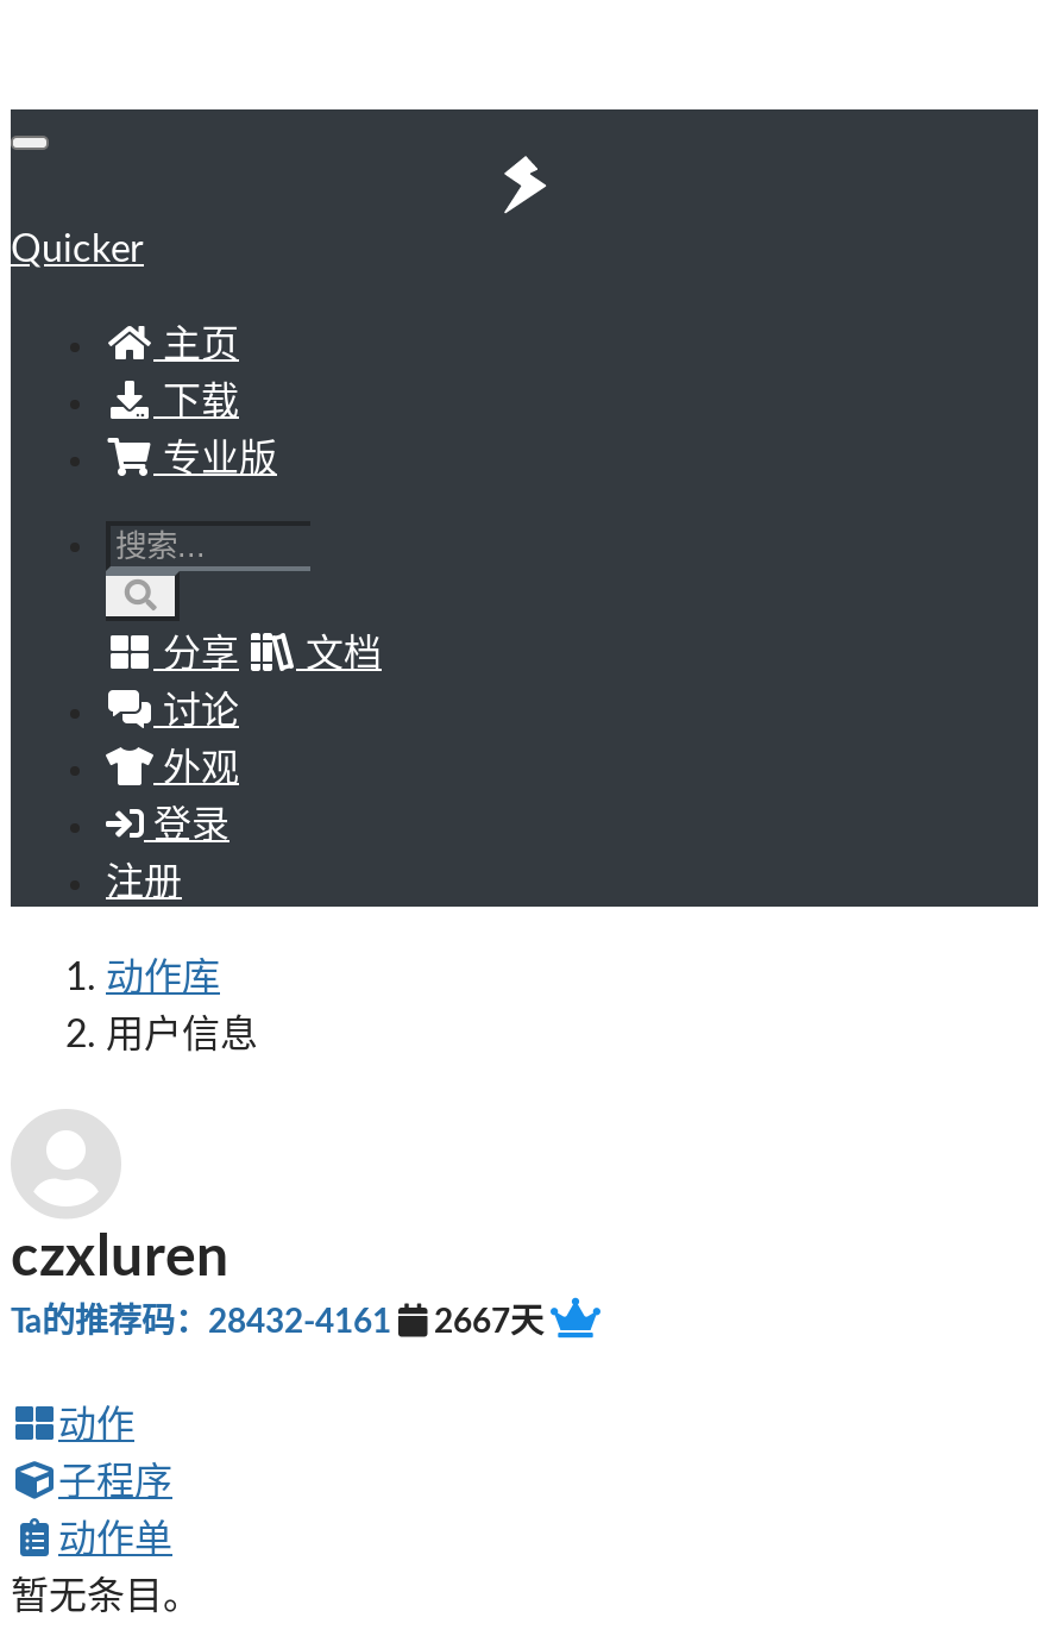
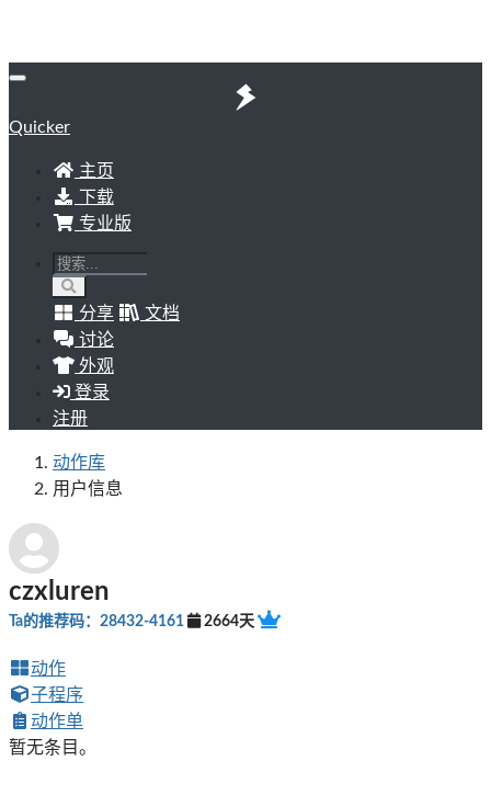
- Ta的推荐码：28432-4161 2667天
+ Ta的推荐码：28432-4161 2664天
